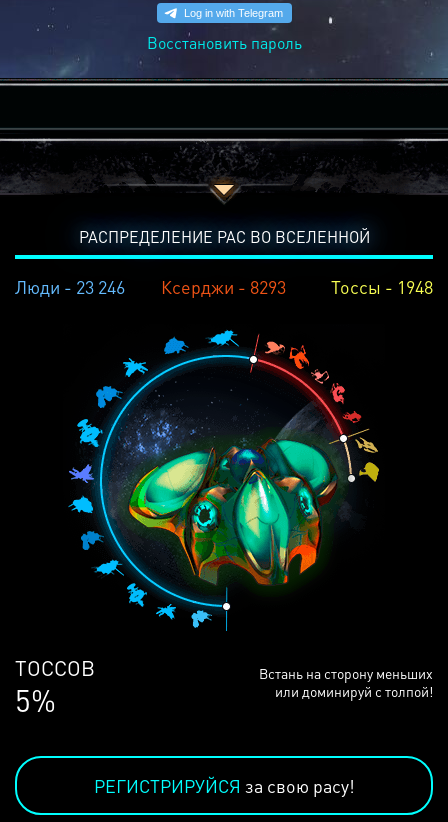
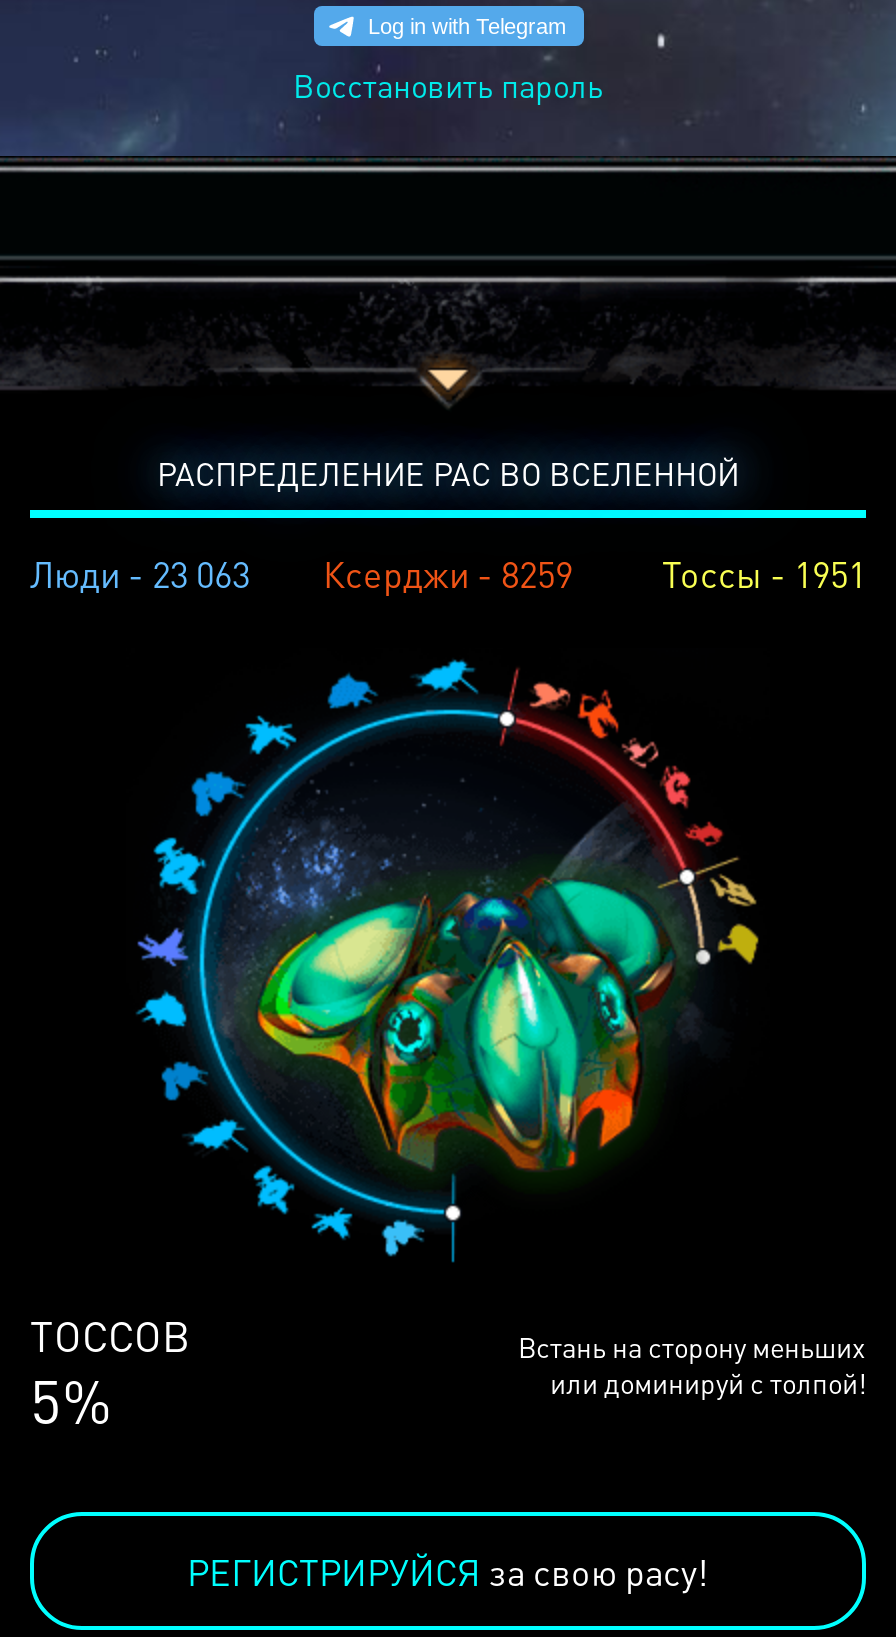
- Люди - 23 246
+ Люди - 23 063

- Ксерджи - 8293
+ Ксерджи - 8259

- Тоссы - 1948
+ Тоссы - 1951
